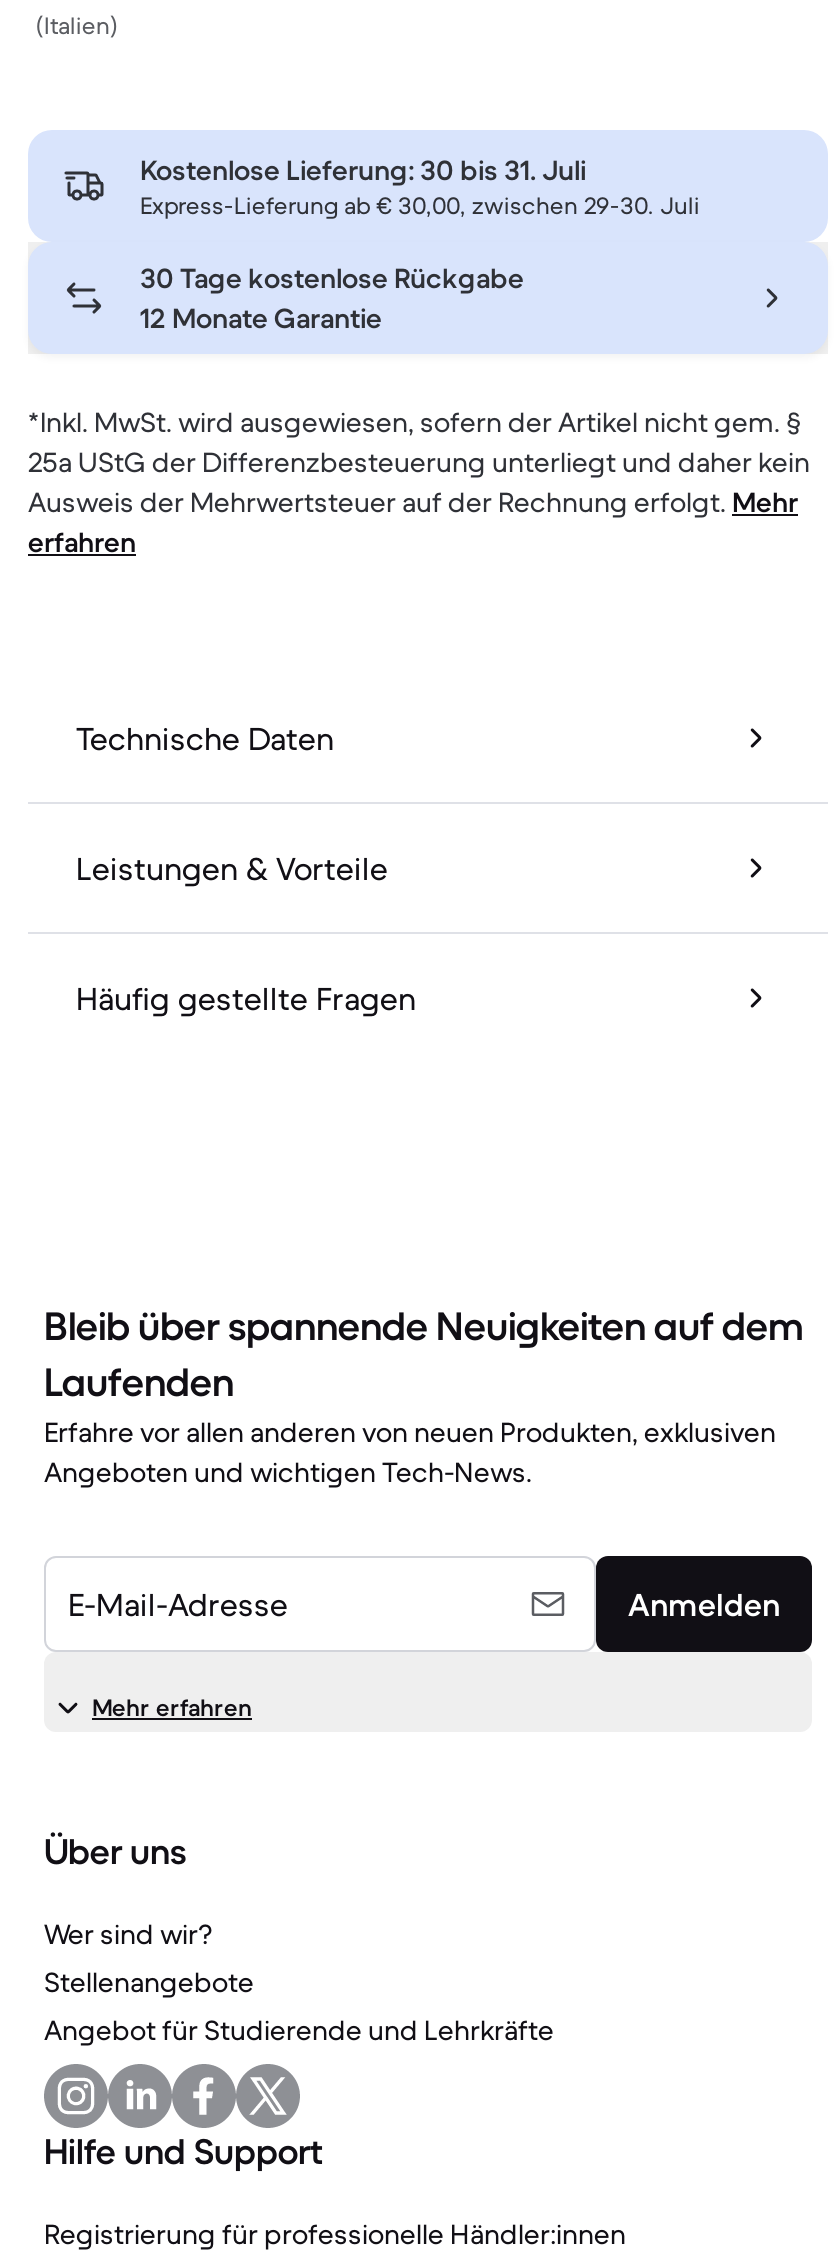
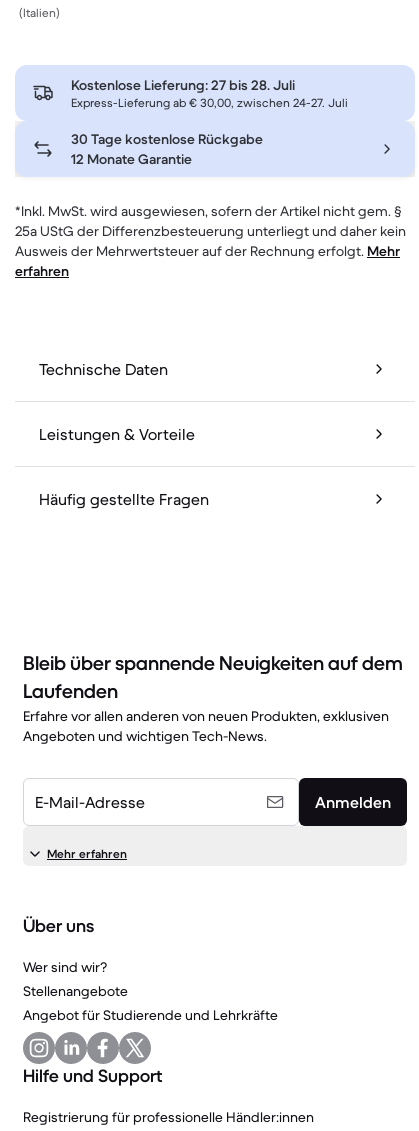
- Kostenlose Lieferung: 30 bis 31. Juli
+ Kostenlose Lieferung: 27 bis 28. Juli

- Express-Lieferung ab € 30,00, zwischen 29-30. Juli
+ Express-Lieferung ab € 30,00, zwischen 24-27. Juli
